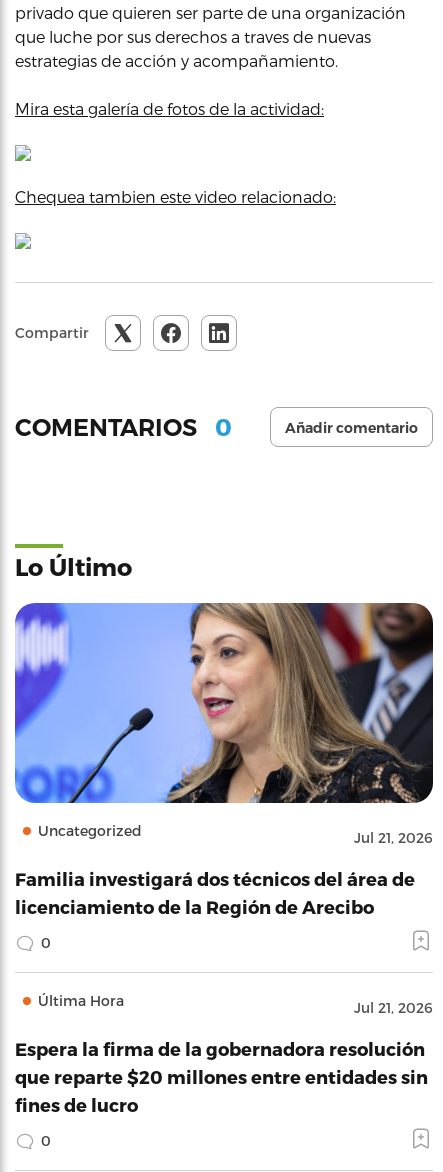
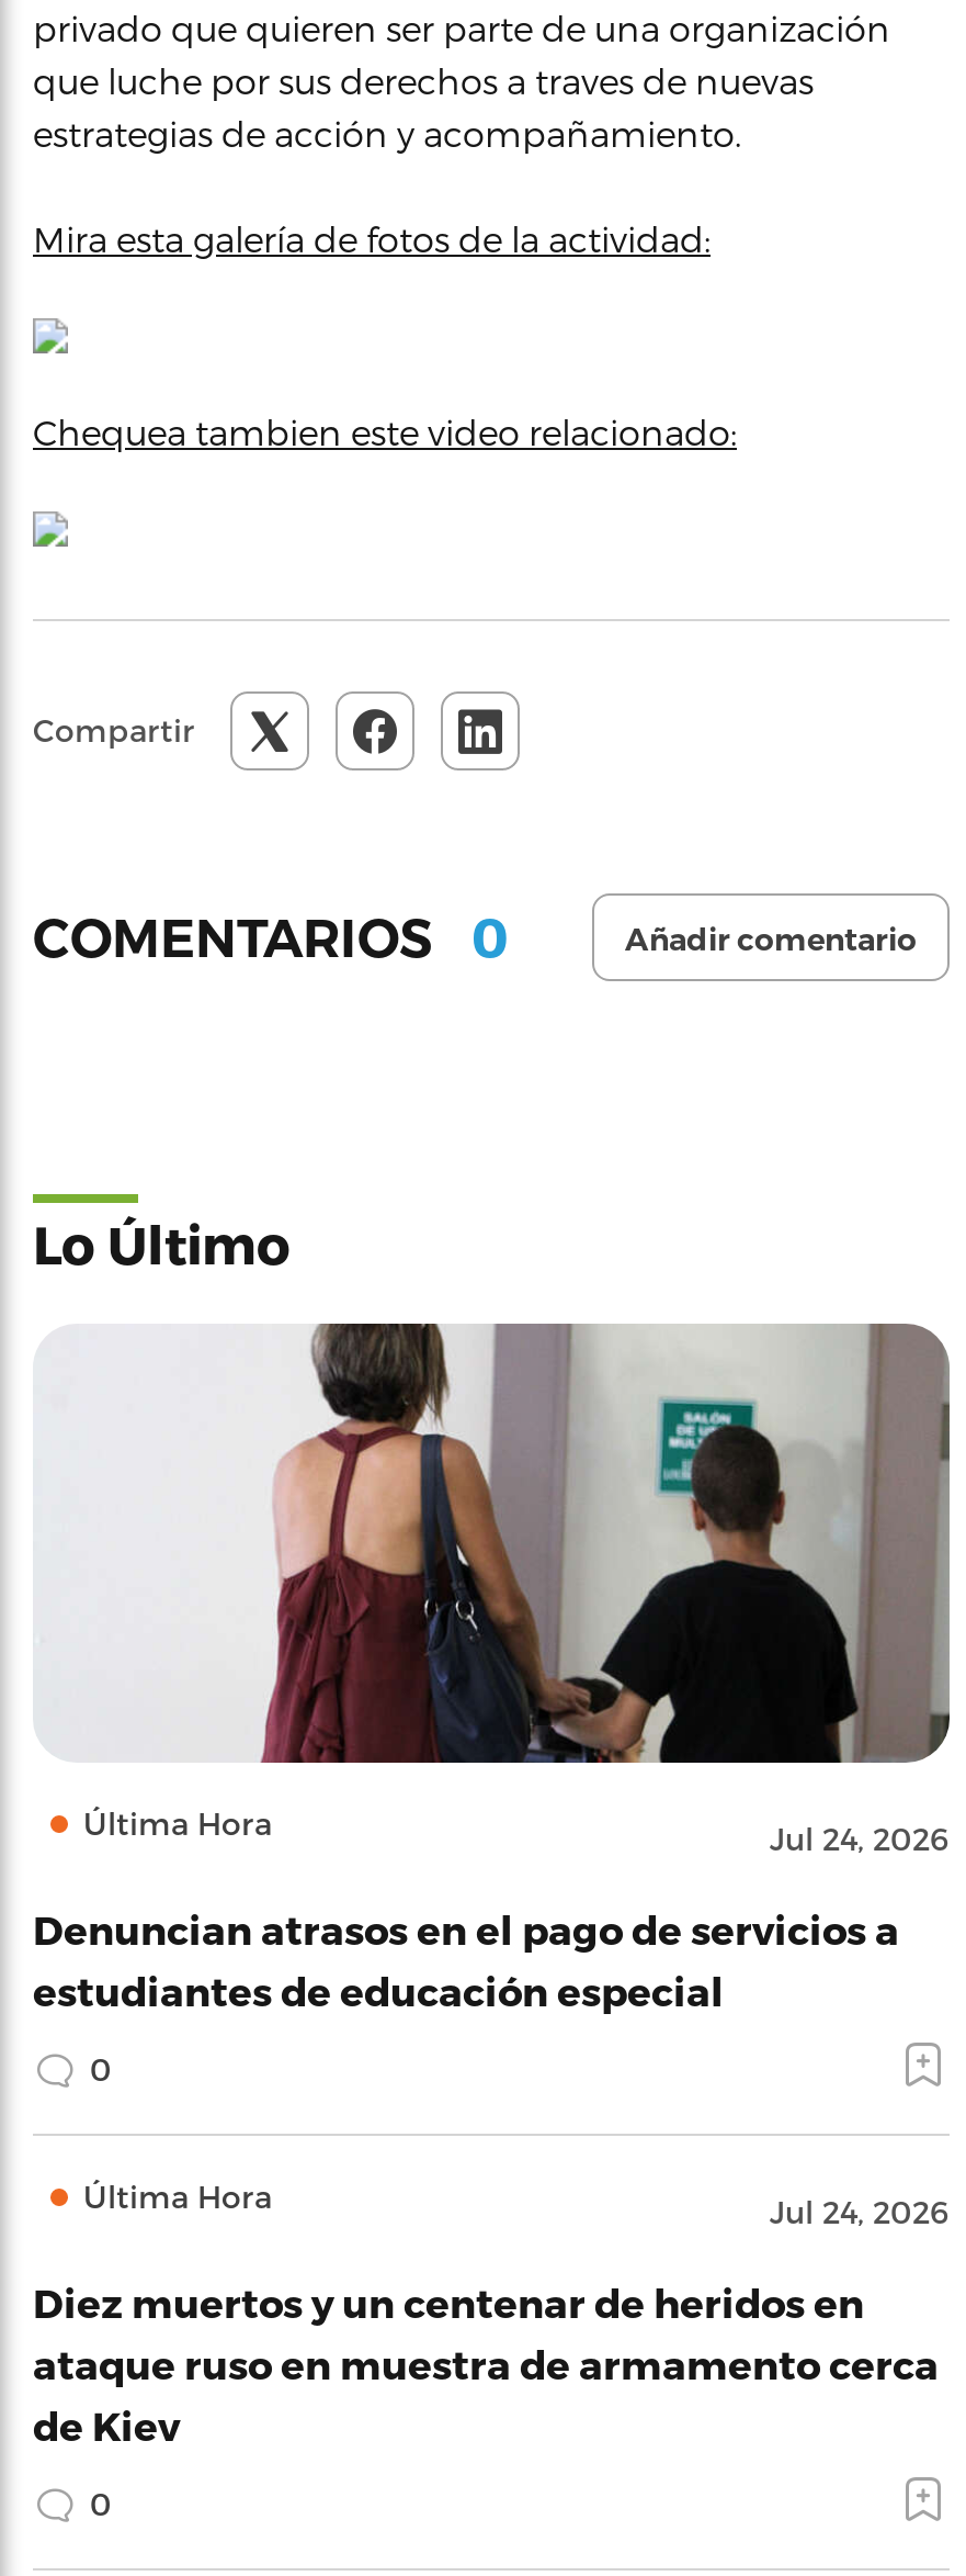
- [image]
- Uncategorized
- Jul 21, 2026
+ [image]
+ Última Hora
+ Jul 24, 2026

- Familia investigará dos técnicos del área de
- licenciamiento de la Región de Arecibo
+ Denuncian atrasos en el pago de servicios a
+ estudiantes de educación especial

- Jul 21, 2026
+ Jul 24, 2026

- Espera la firma de la gobernadora resolución
- que reparte $20 millones entre entidades sin
- fines de lucro
+ Diez muertos y un centenar de heridos en
+ ataque ruso en muestra de armamento cerca
+ de Kiev
